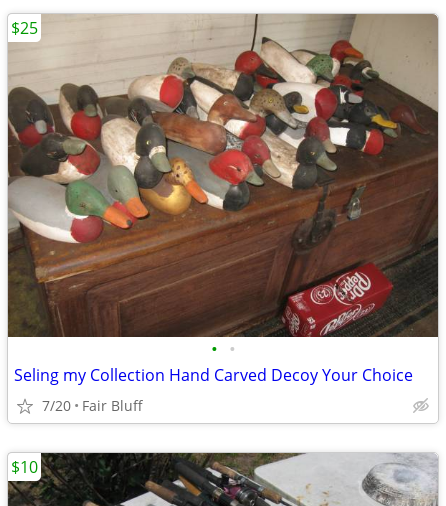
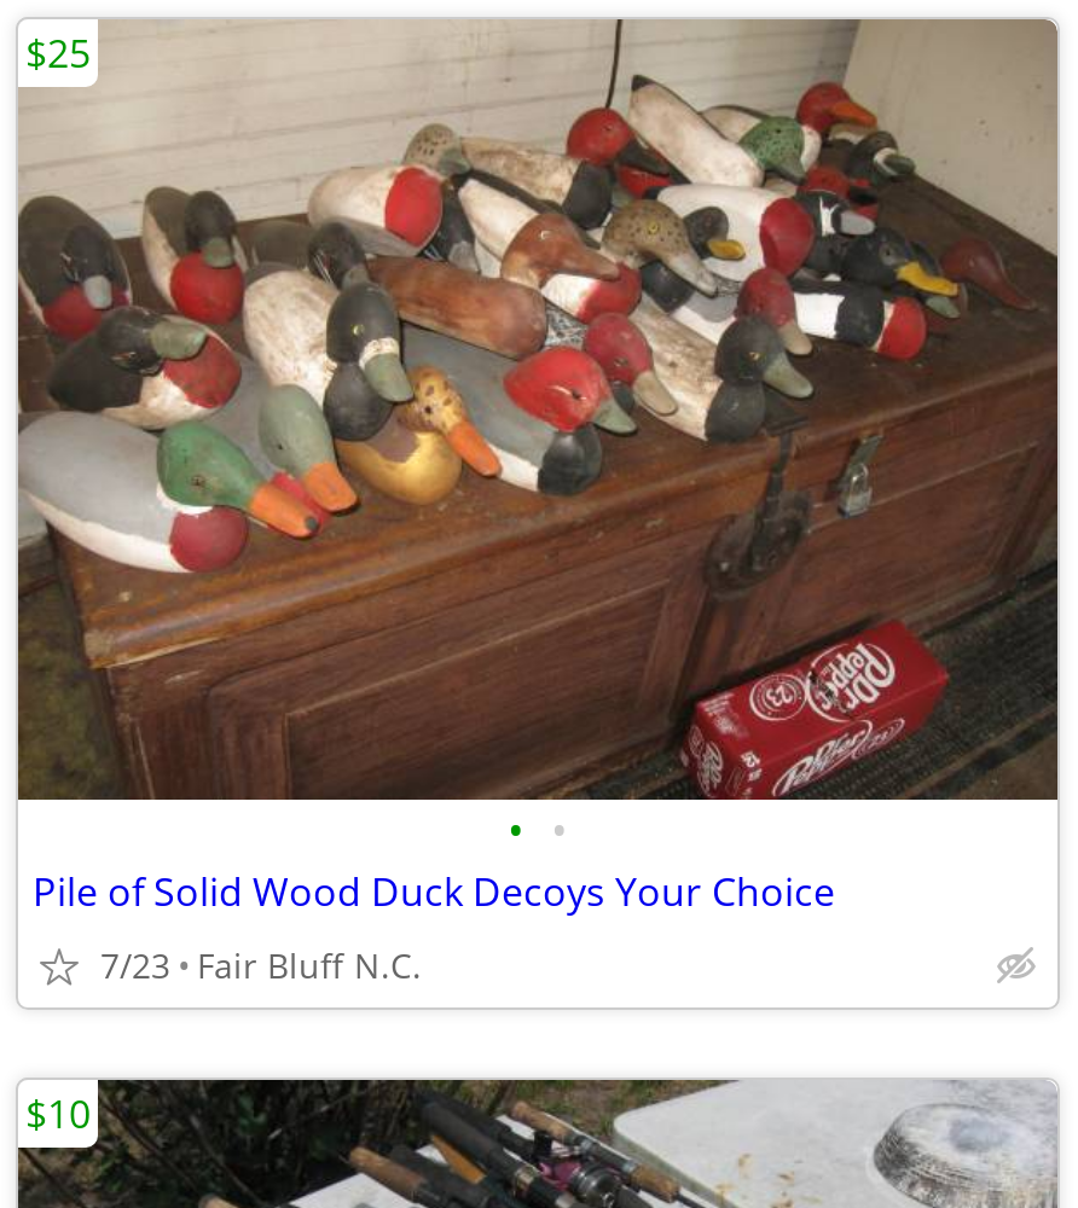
- Seling my Collection Hand Carved Decoy Your Choice
+ Pile of Solid Wood Duck Decoys Your Choice

- 7/20 Fair Bluff
+ 7/23 Fair Bluff N.C.
